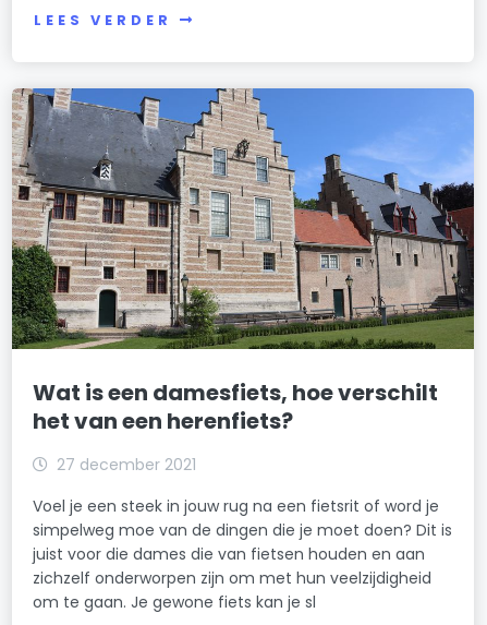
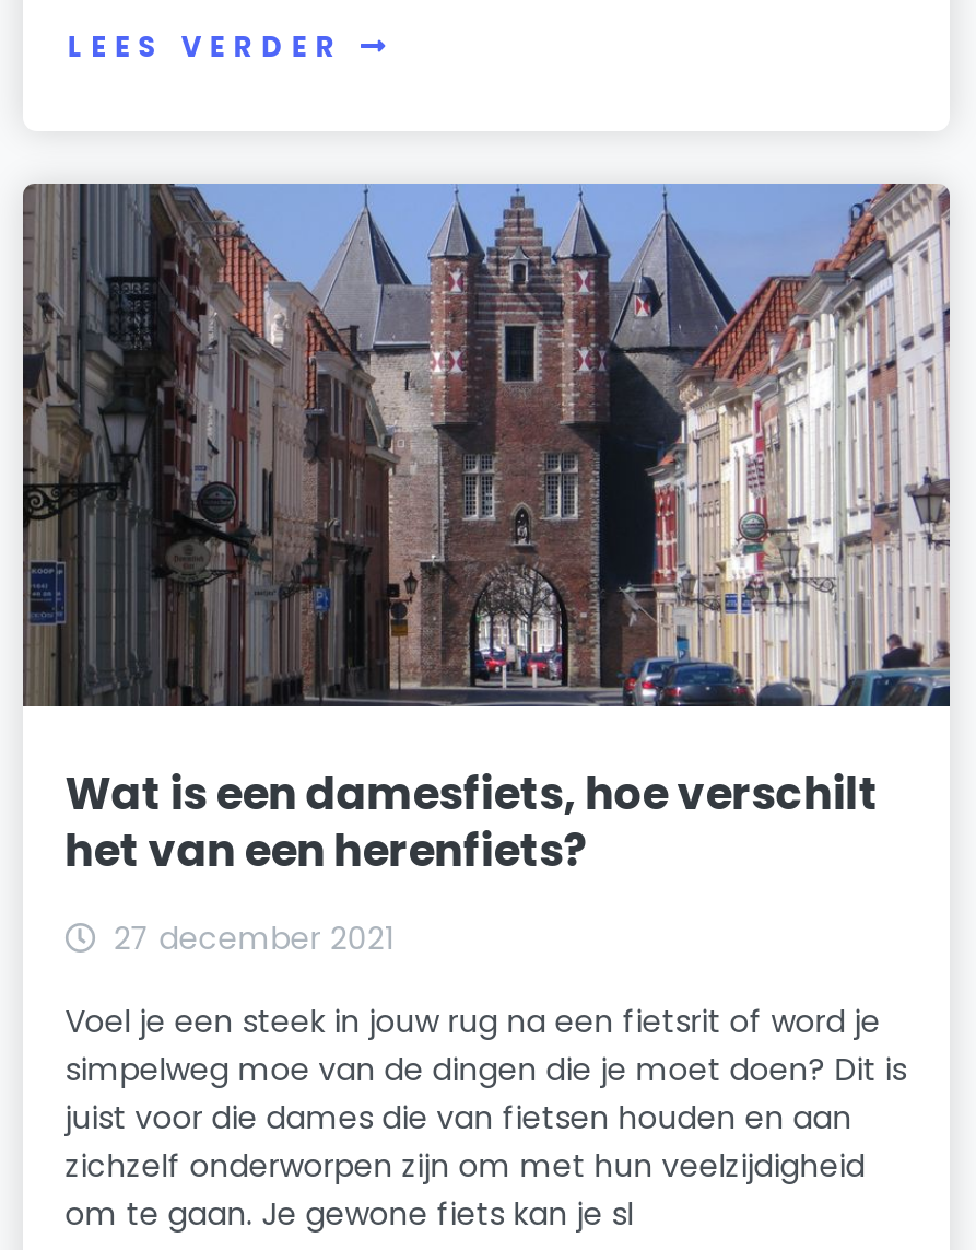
- [image]
+ [image]
